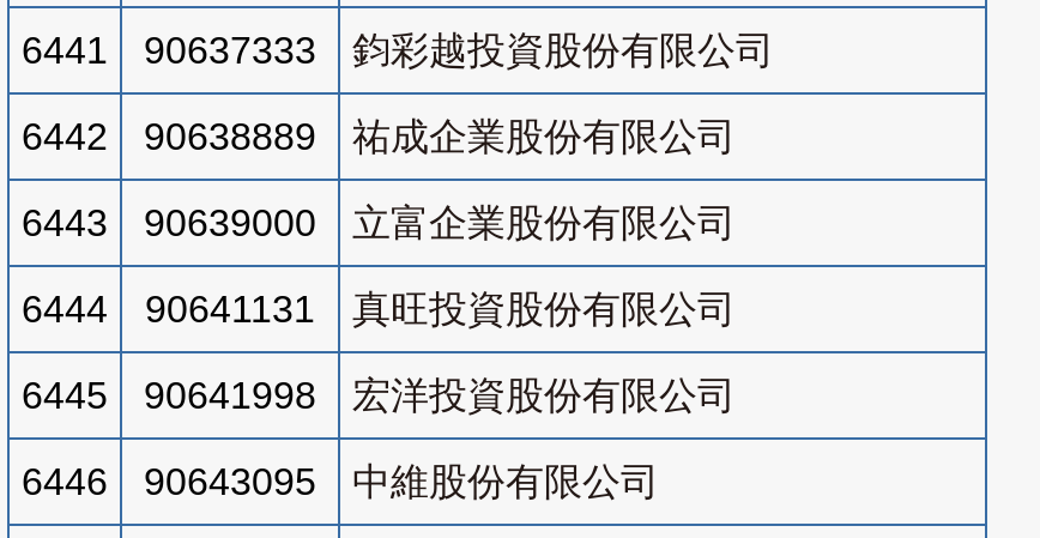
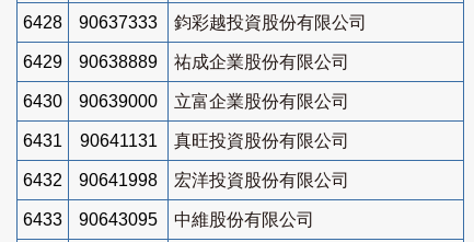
- 6441 90637333 鈞彩越投資股份有限公司
+ 6428 90637333 鈞彩越投資股份有限公司

- 6442 90638889 祐成企業股份有限公司
+ 6429 90638889 祐成企業股份有限公司

- 6443 90639000 立富企業股份有限公司
+ 6430 90639000 立富企業股份有限公司

- 6444 90641131 真旺投資股份有限公司
+ 6431 90641131 真旺投資股份有限公司

- 6445 90641998 宏洋投資股份有限公司
+ 6432 90641998 宏洋投資股份有限公司

- 6446 90643095 中維股份有限公司
+ 6433 90643095 中維股份有限公司
